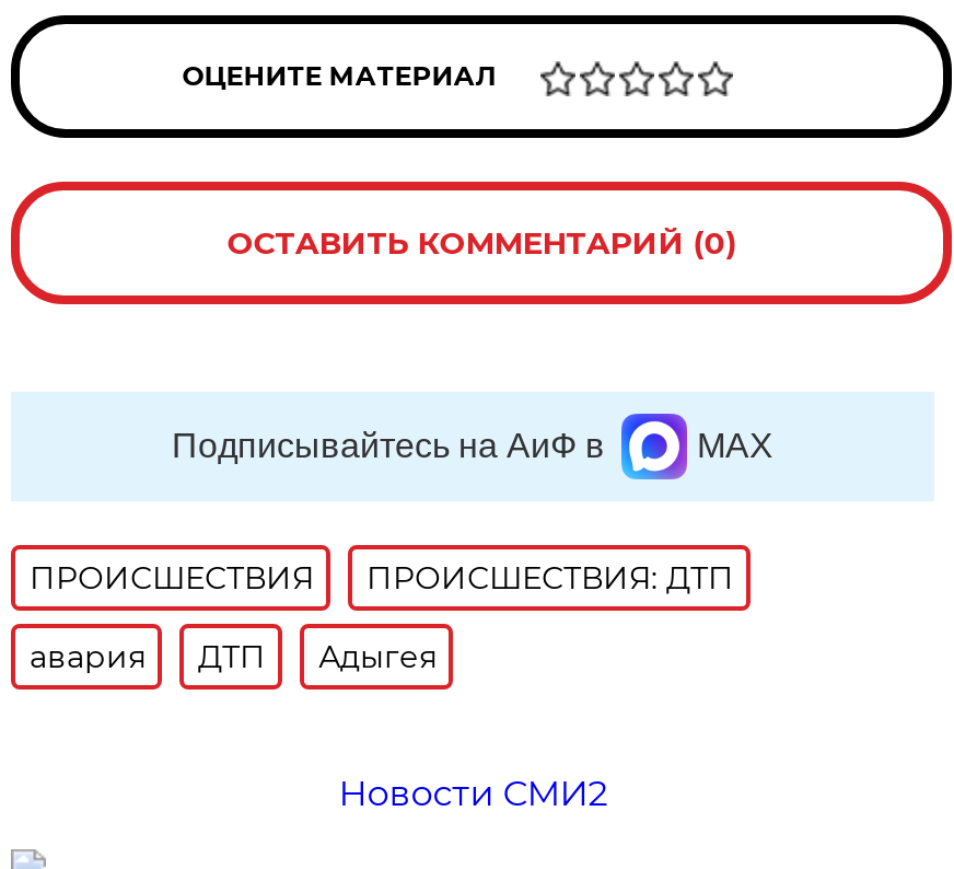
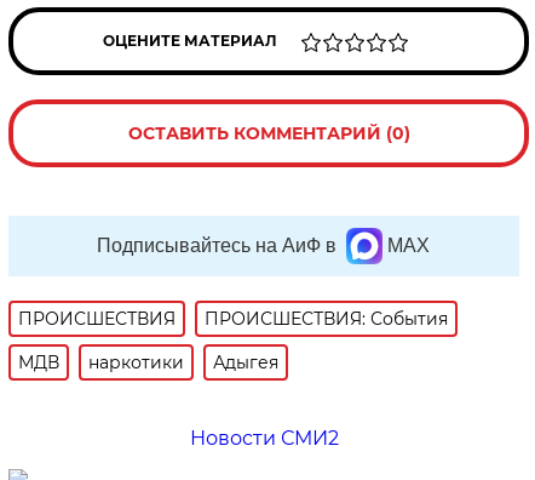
- ПРОИСШЕСТВИЯ: ДТП
+ ПРОИСШЕСТВИЯ: События

- авария
- ДТП
+ МДВ
+ наркотики
